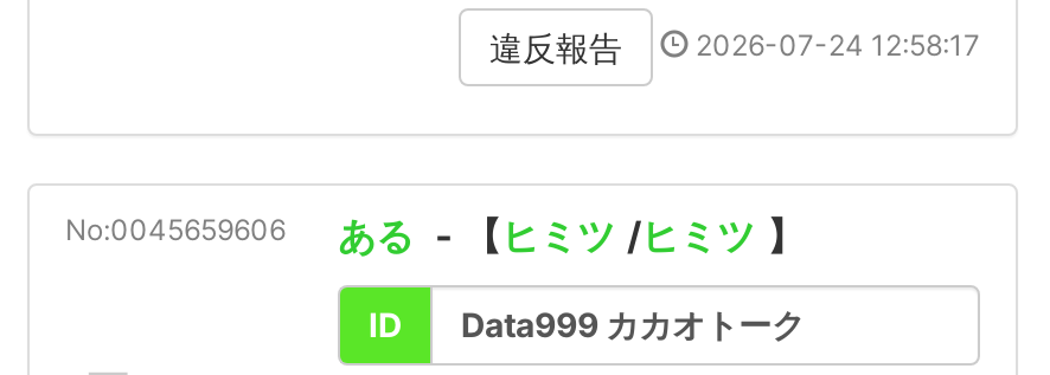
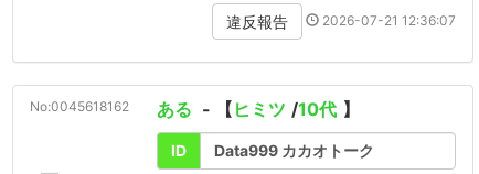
- 違反報告 2026-07-24 12:58:17
+ 違反報告 2026-07-21 12:36:07

- No:0045659606
- ある - 【ヒミツ /ヒミツ 】
+ No:0045618162
+ ある - 【ヒミツ /10代 】
